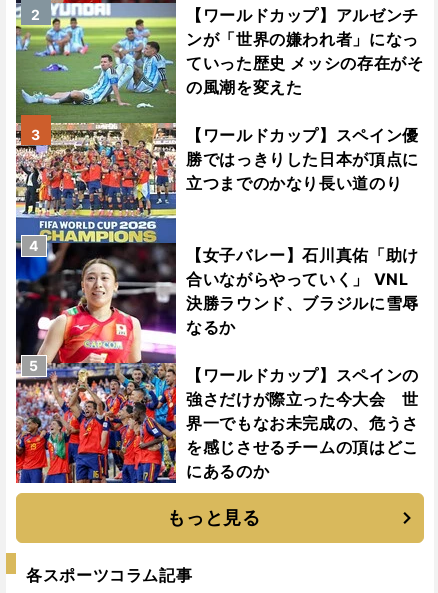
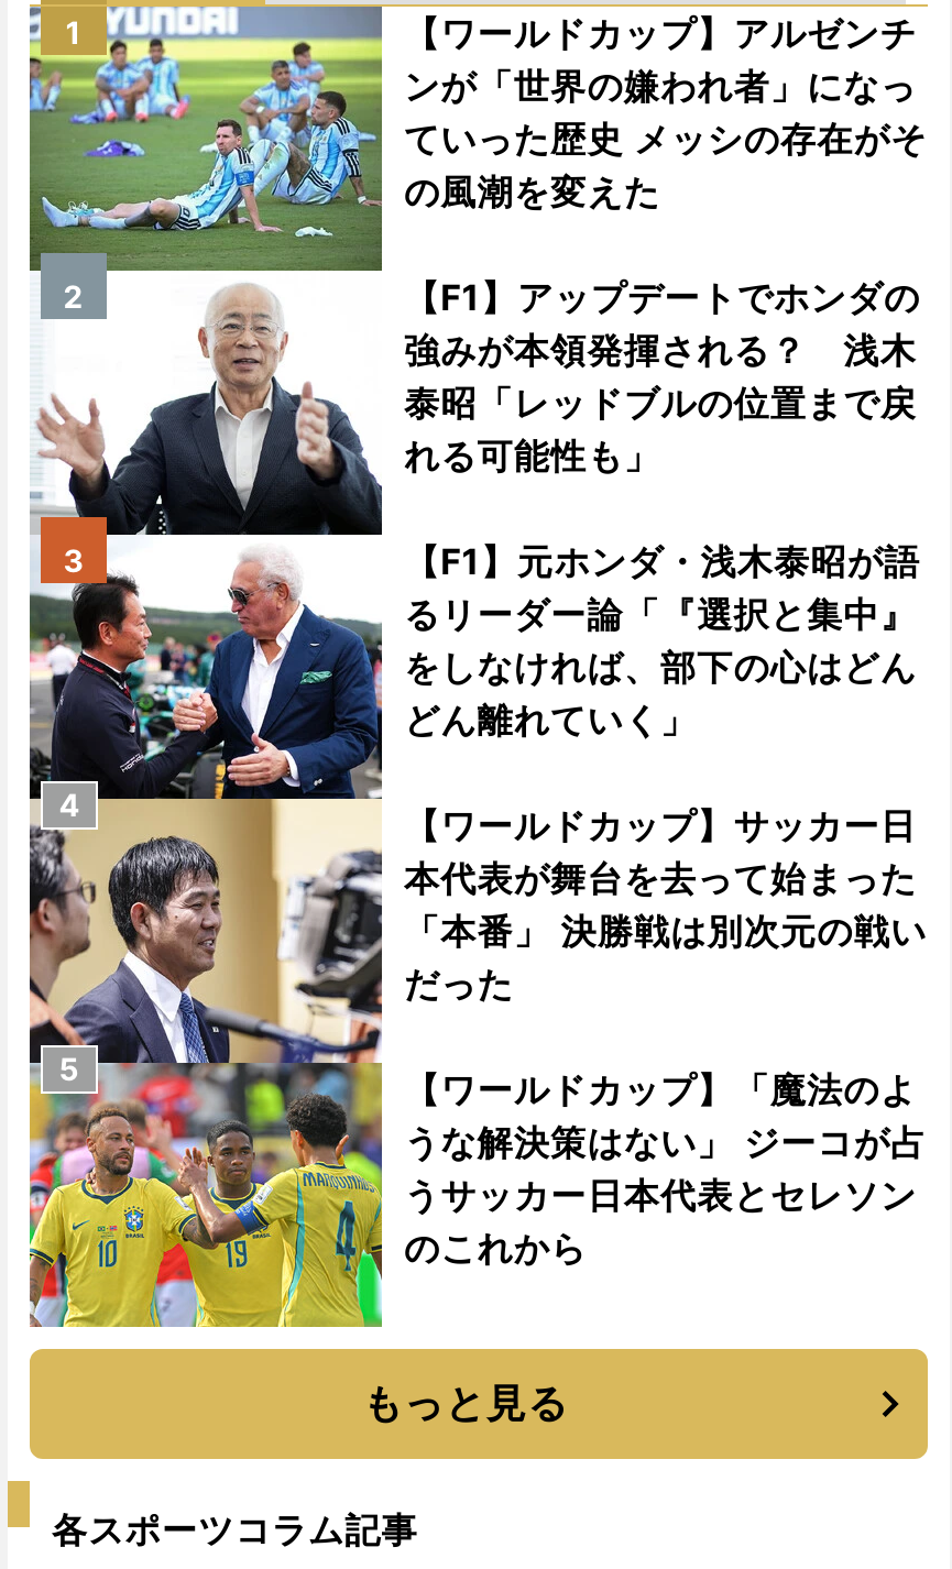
+ 1

+ 【F1】アップデートでホンダの
+ 強みが本領発揮される？ 浅木
+ 泰昭「レッドブルの位置まで戻
+ れる可能性も」

- [image]
- 【ワールドカップ】スペイン優
- 勝ではっきりした日本が頂点に
- 立つまでのかなり長い道のり
+ [image]
+ 【F1】元ホンダ・浅木泰昭が語
+ るリーダー論「『選択と集中』
+ をしなければ、部下の心はどん
+ どん離れていく」

- 【女子バレー】石川真佑「助け
- 合いながらやっていく」 VNL
- 決勝ラウンド、ブラジルに雪辱
- なるか
+ 【ワールドカップ】サッカー日
+ 本代表が舞台を去って始まった
+ 「本番」 決勝戦は別次元の戦い
+ だった

- 【ワールドカップ】スペインの
- 強さだけが際立った今大会 世
- 界一でもなお未完成の、危うさ
- を感じさせるチームの頂はどこ
- にあるのか
+ 【ワールドカップ】「魔法のよ
+ うな解決策はない」 ジーコが占
+ うサッカー日本代表とセレソン
+ のこれから
